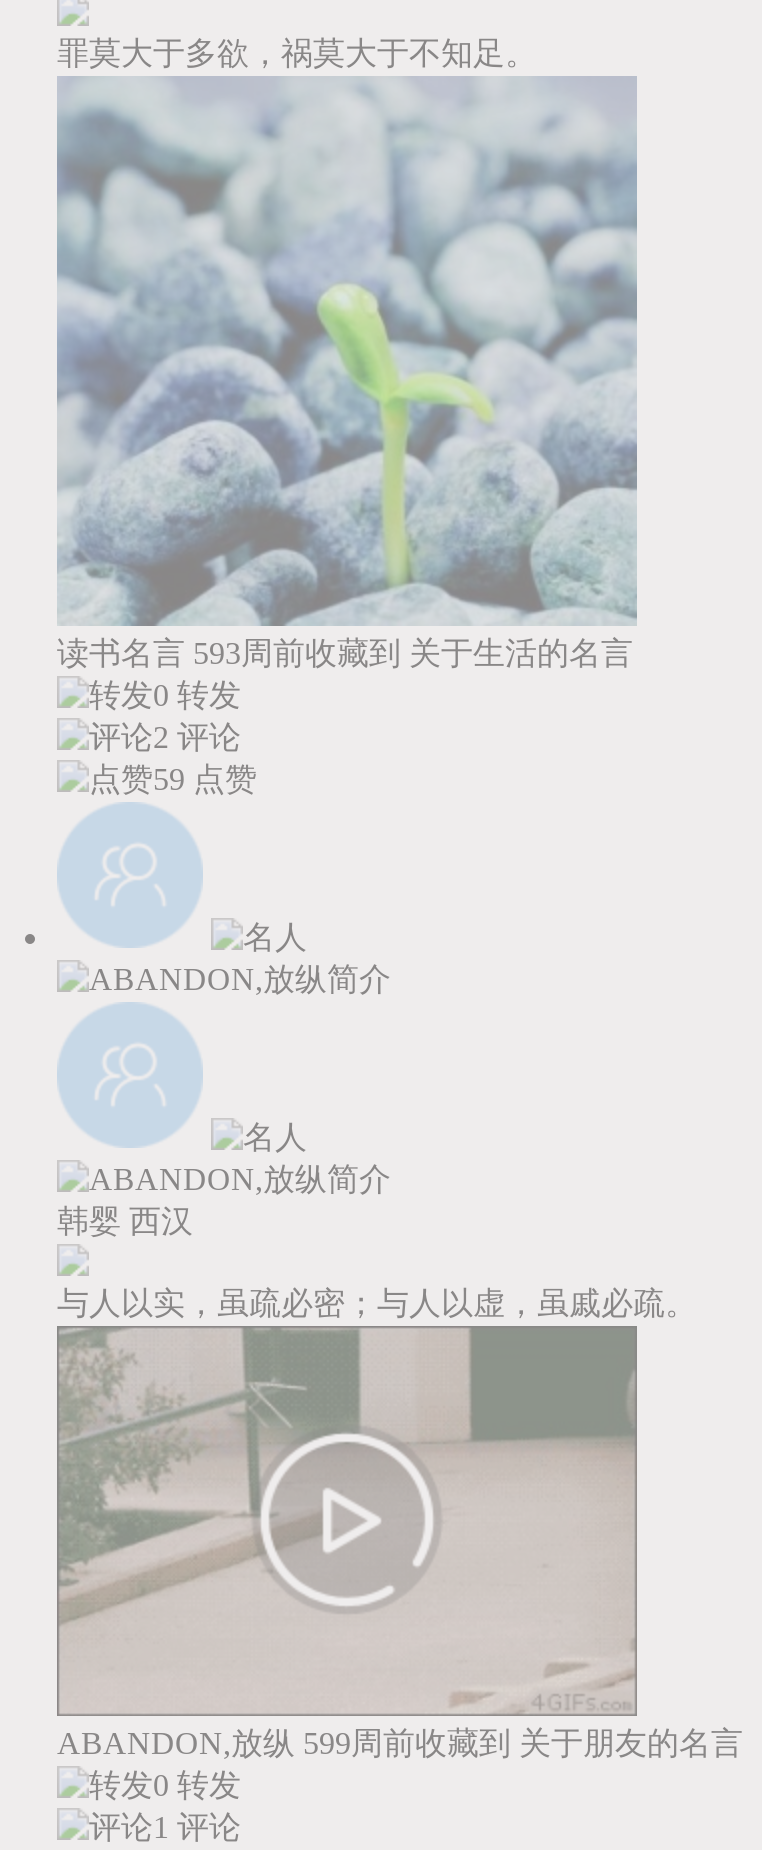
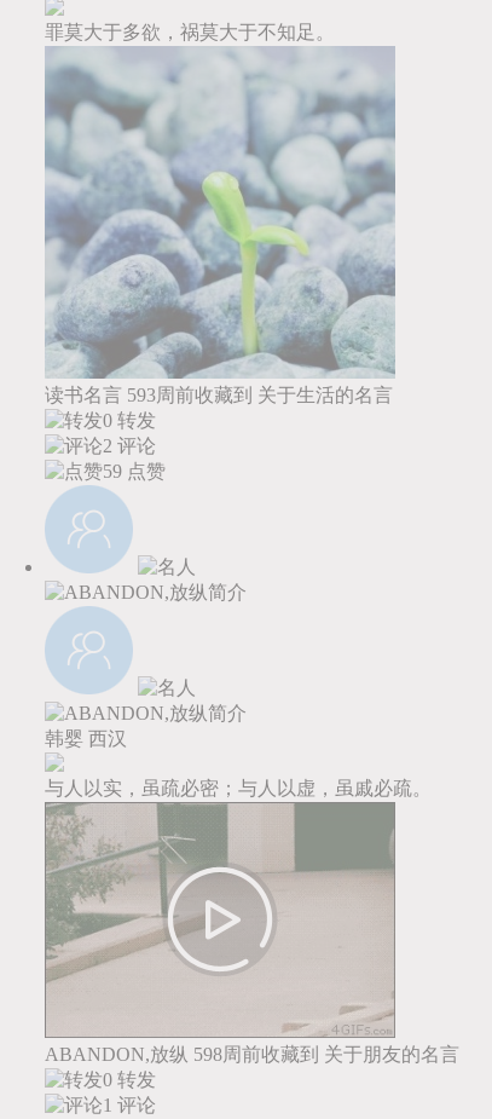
- ABANDON,放纵599周前收藏到 关于朋友的名言
+ ABANDON,放纵598周前收藏到 关于朋友的名言
